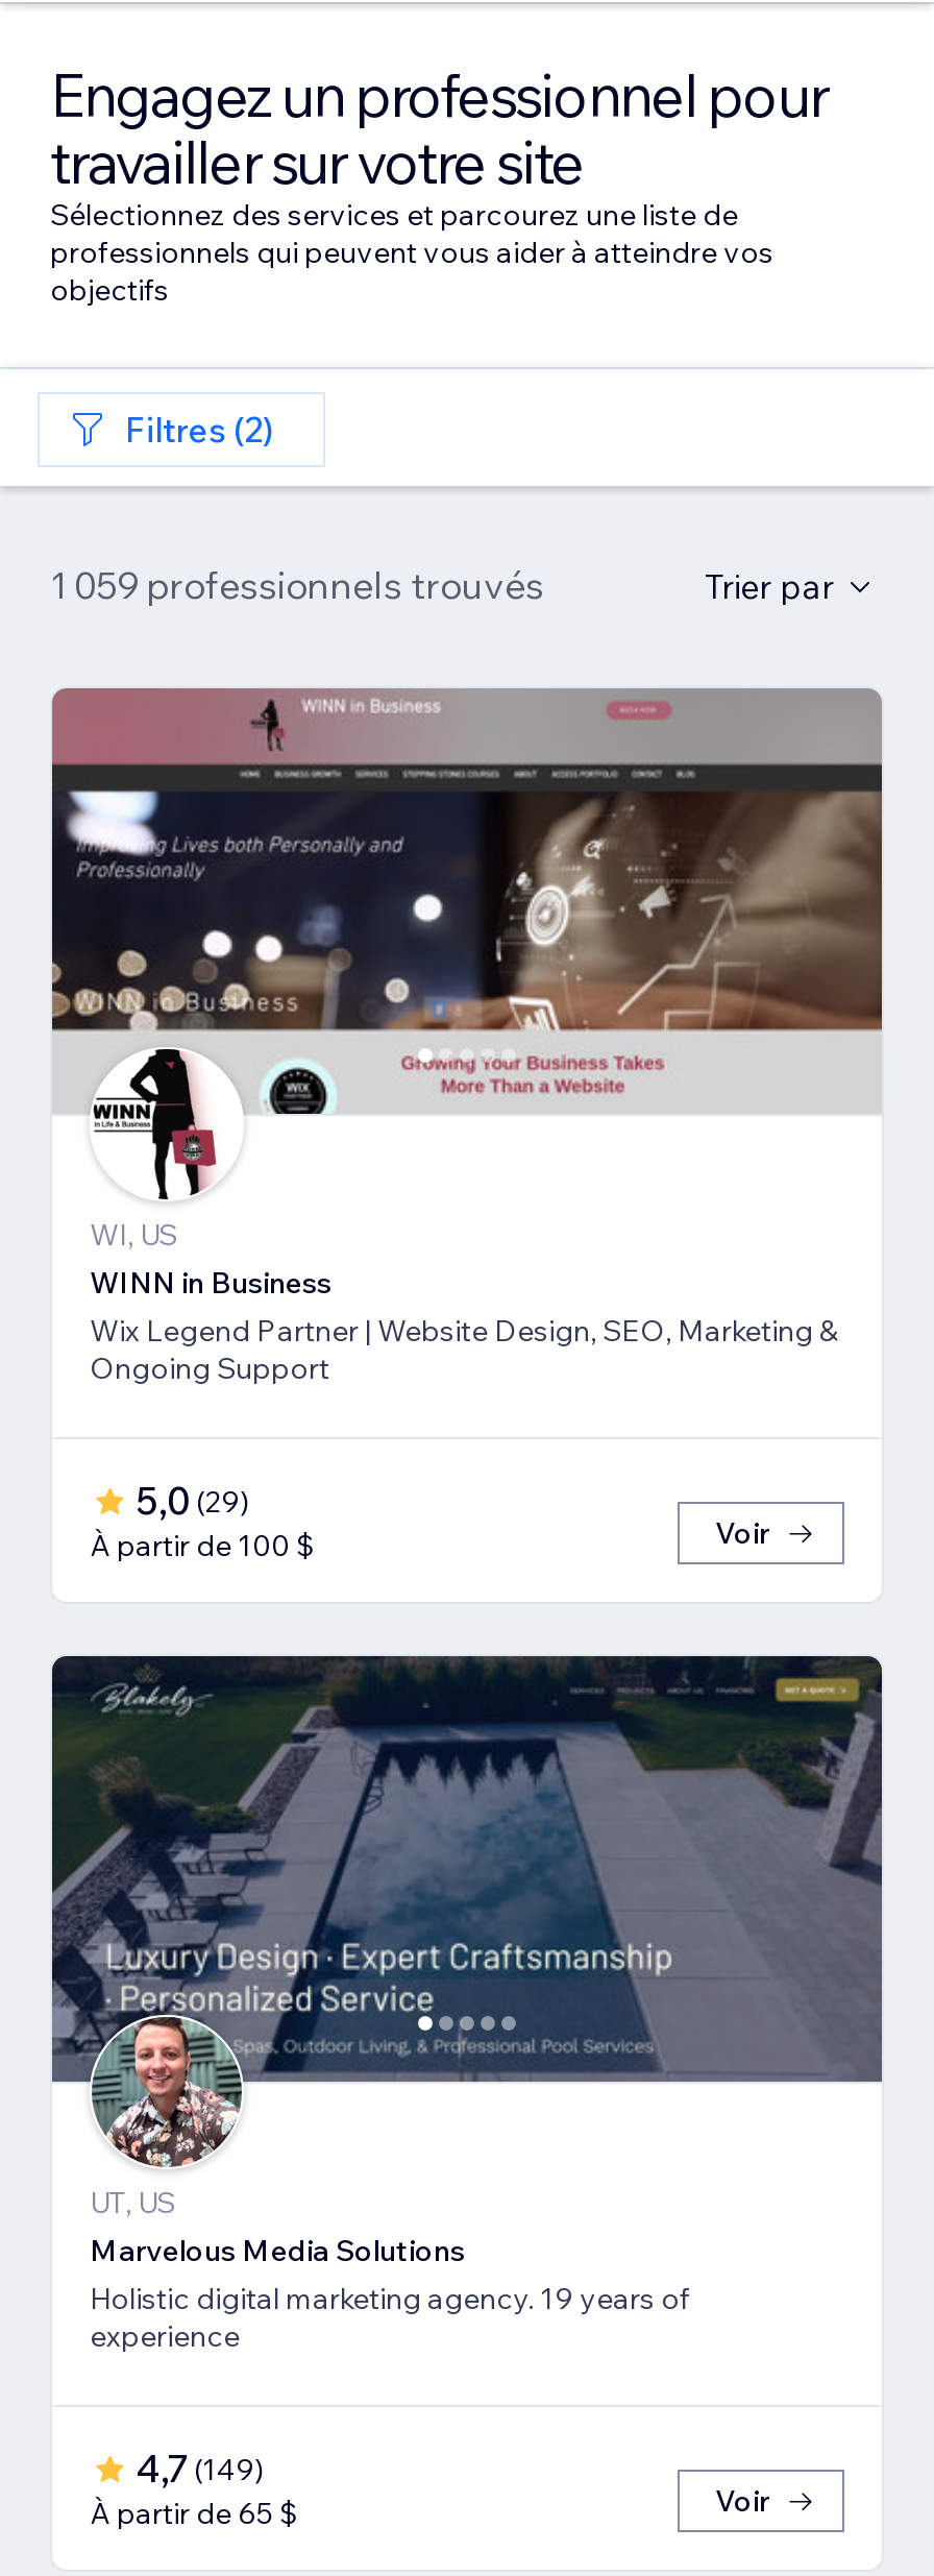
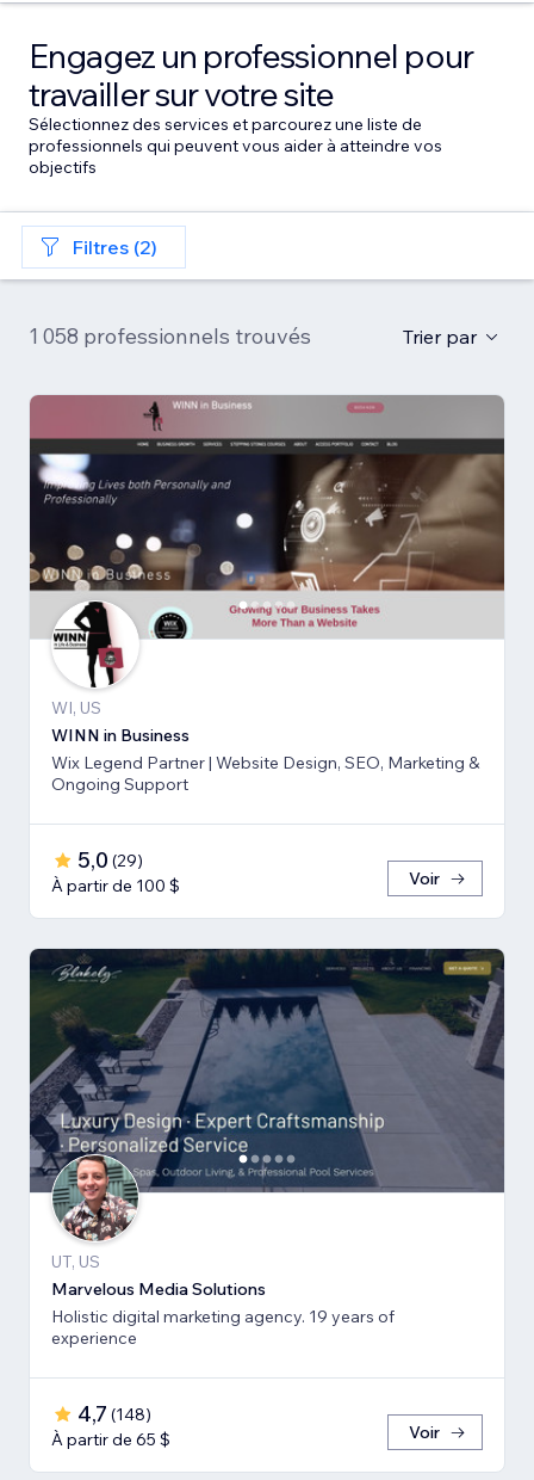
- 1 059 professionnels trouvés
+ 1 058 professionnels trouvés

- 4,7 (149)
+ 4,7 (148)
